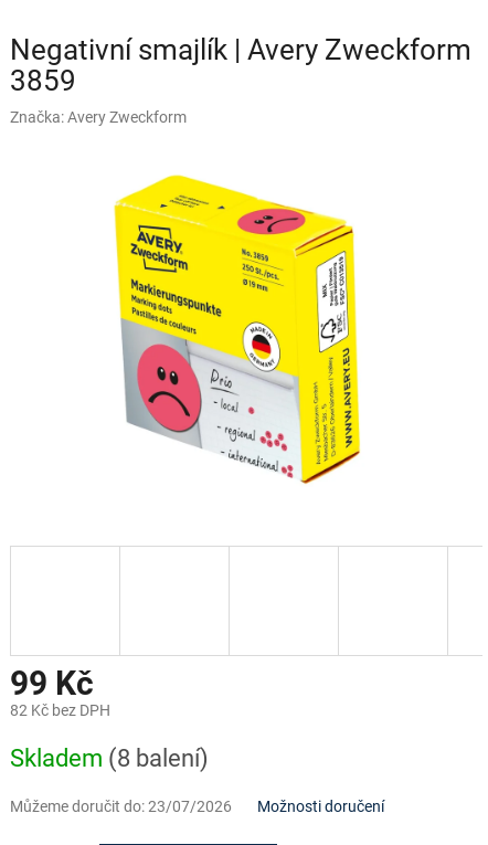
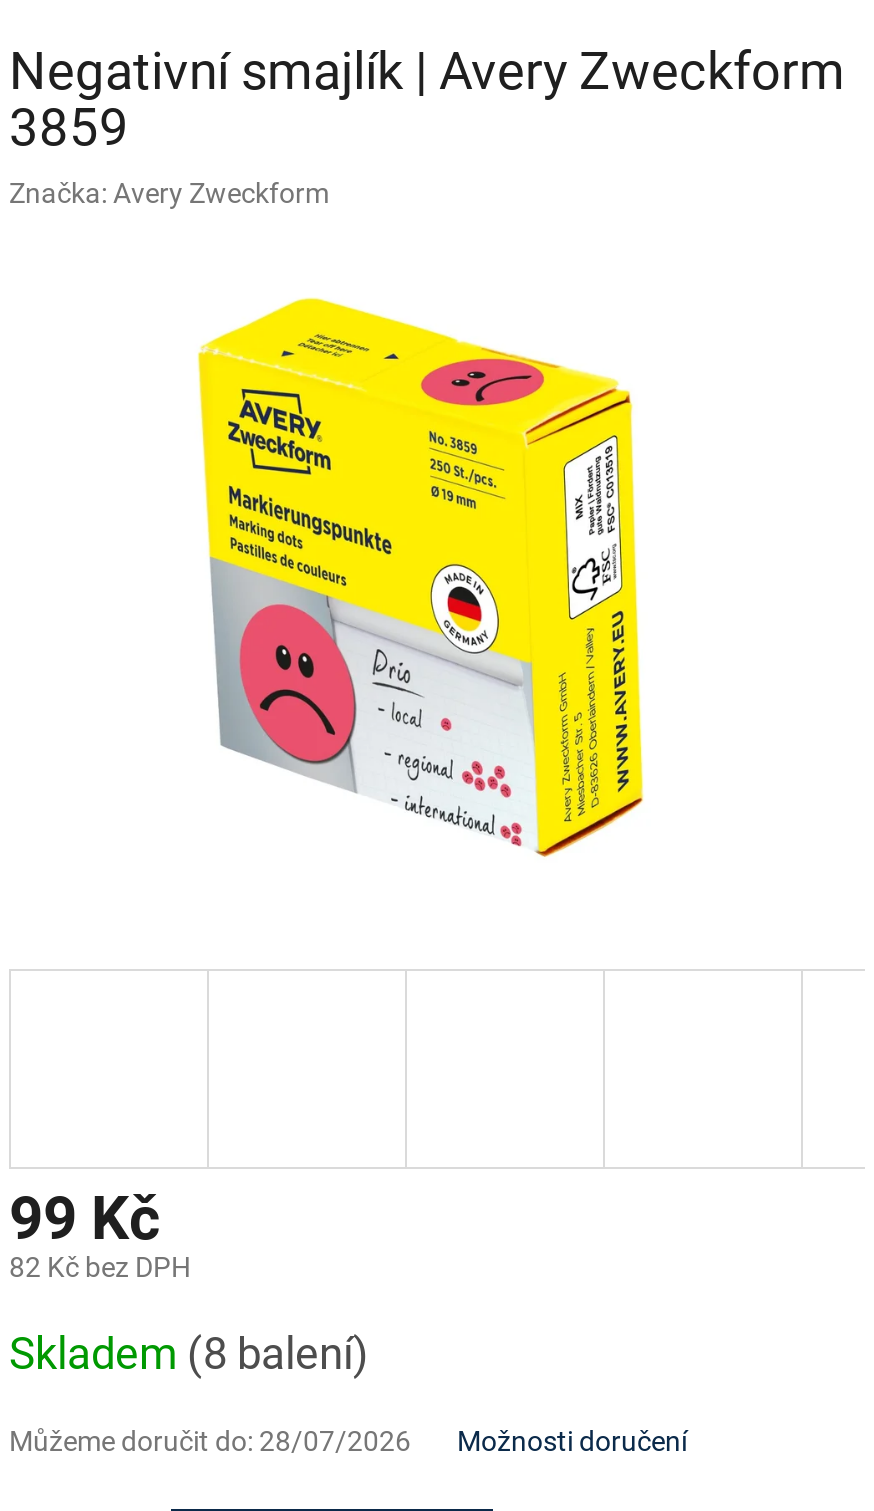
- Můžeme doručit do: 23/07/2026
+ Můžeme doručit do: 28/07/2026
